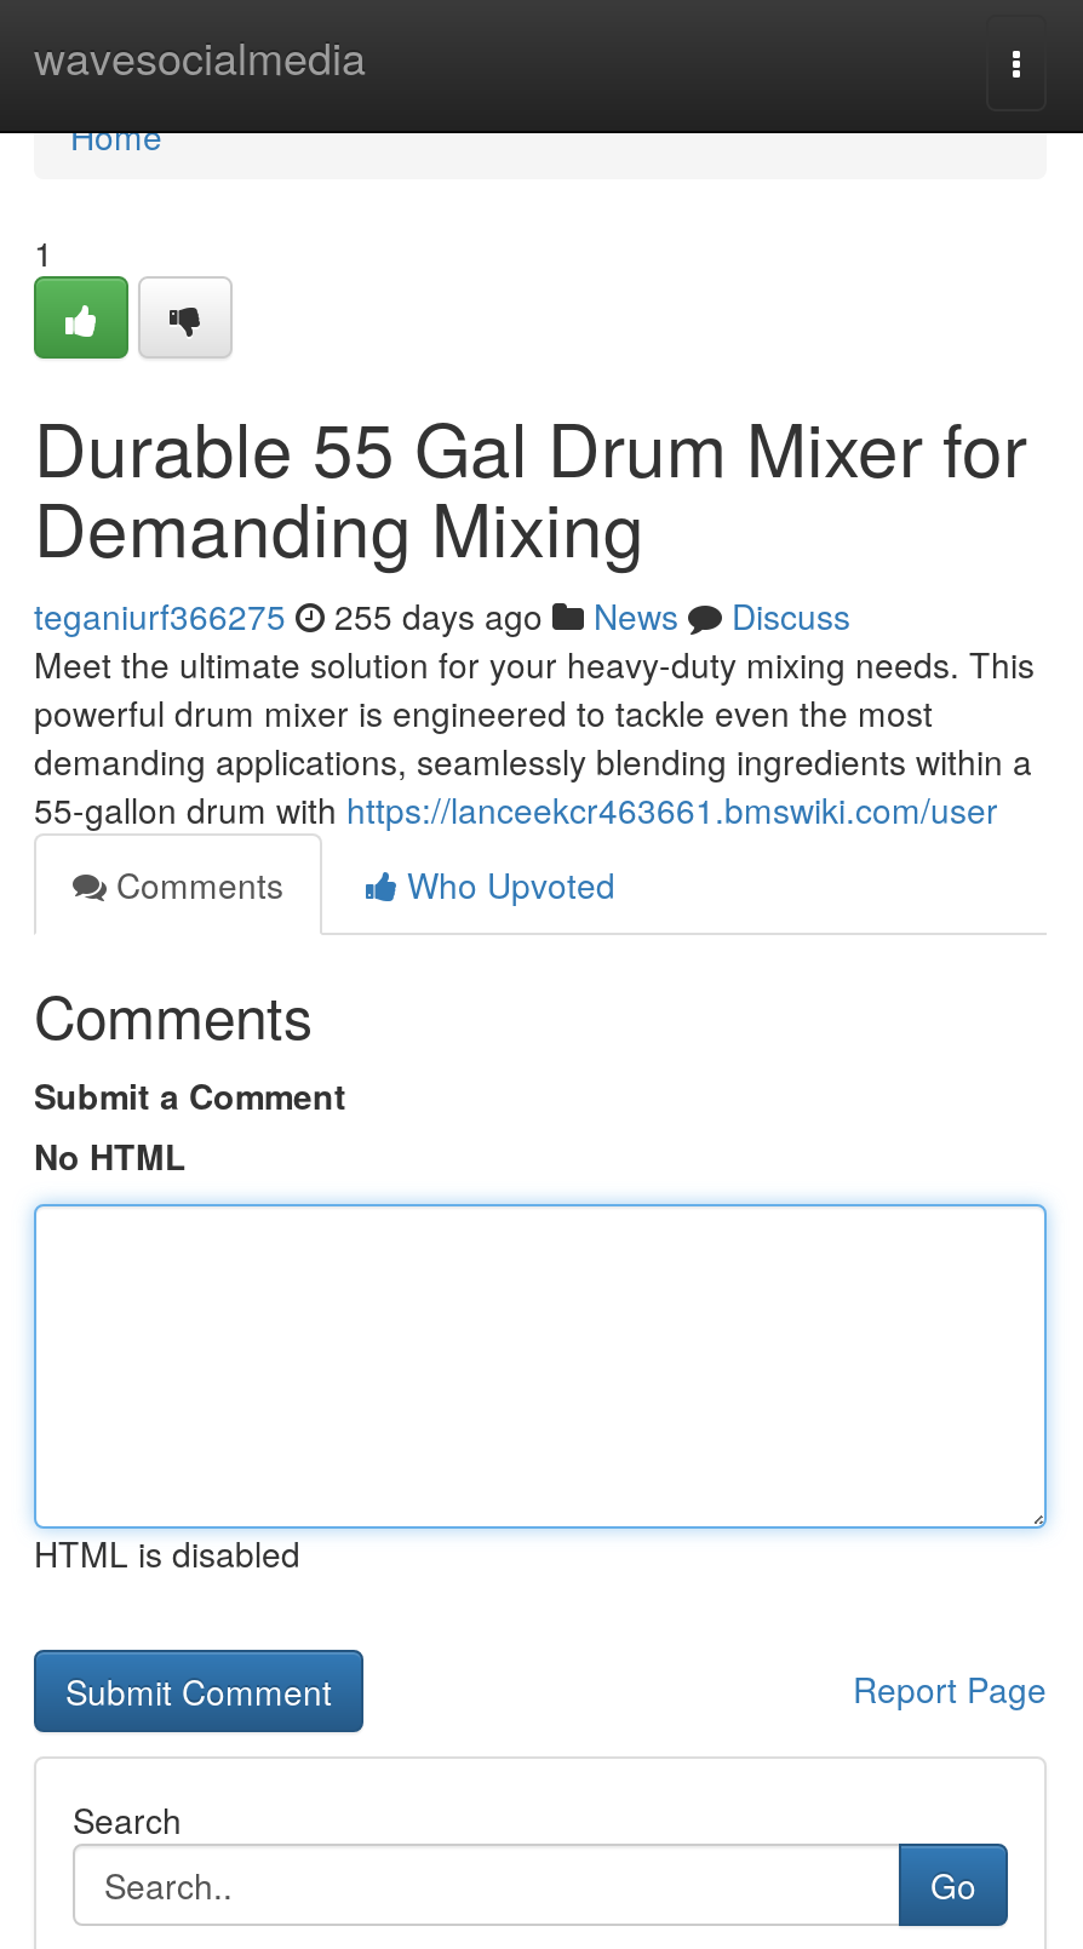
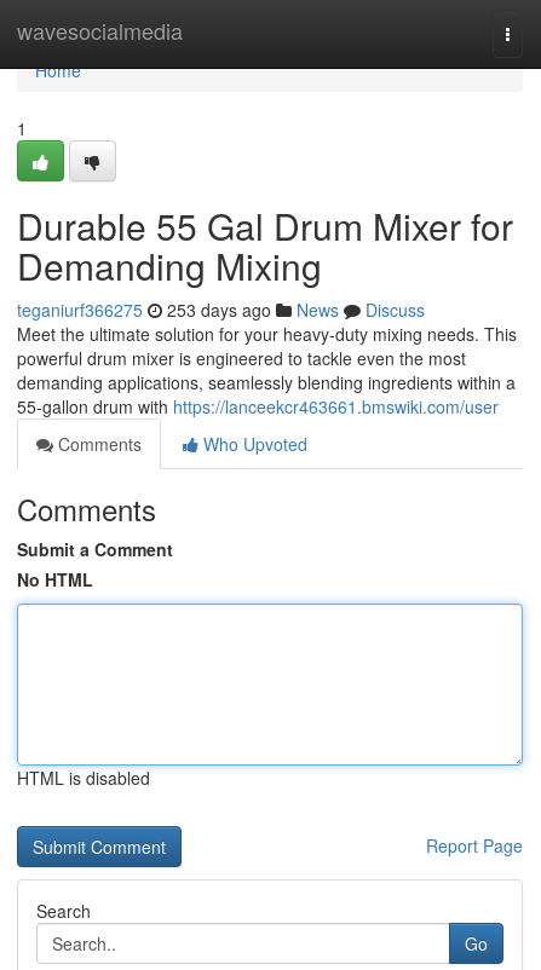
- teganiurf366275 255 days ago News Discuss
+ teganiurf366275 253 days ago News Discuss
